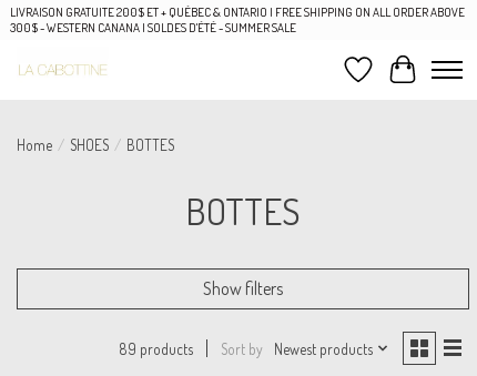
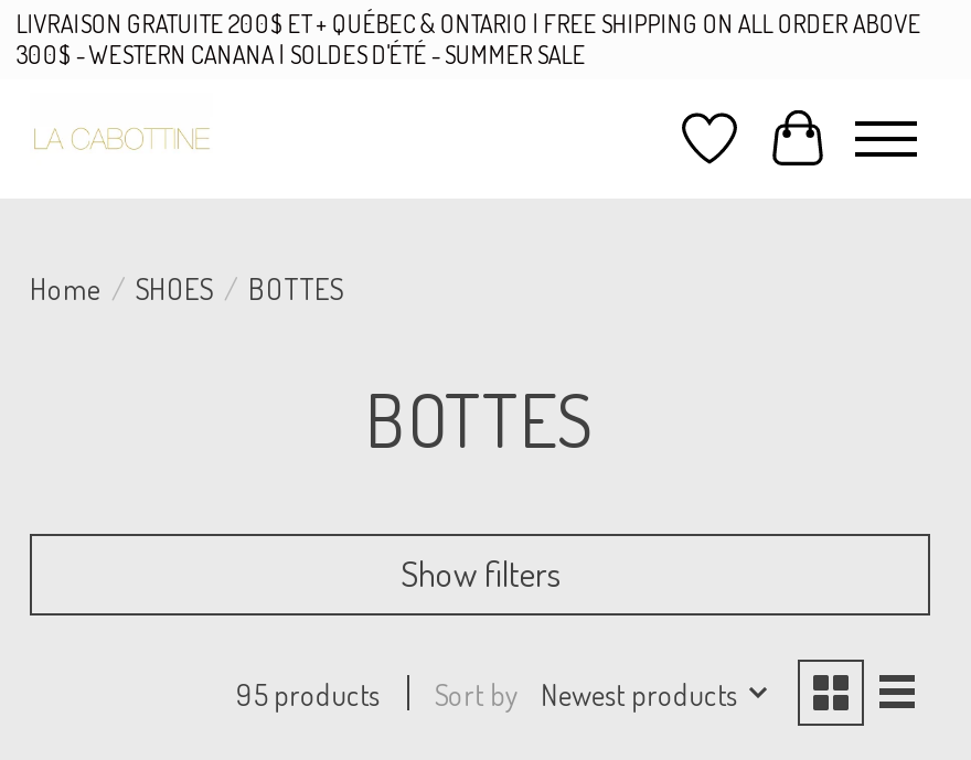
- 89 products Sort by Newest products
+ 95 products Sort by Newest products
